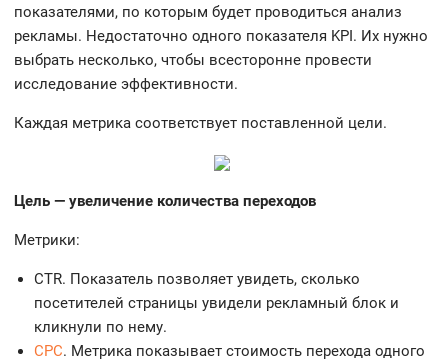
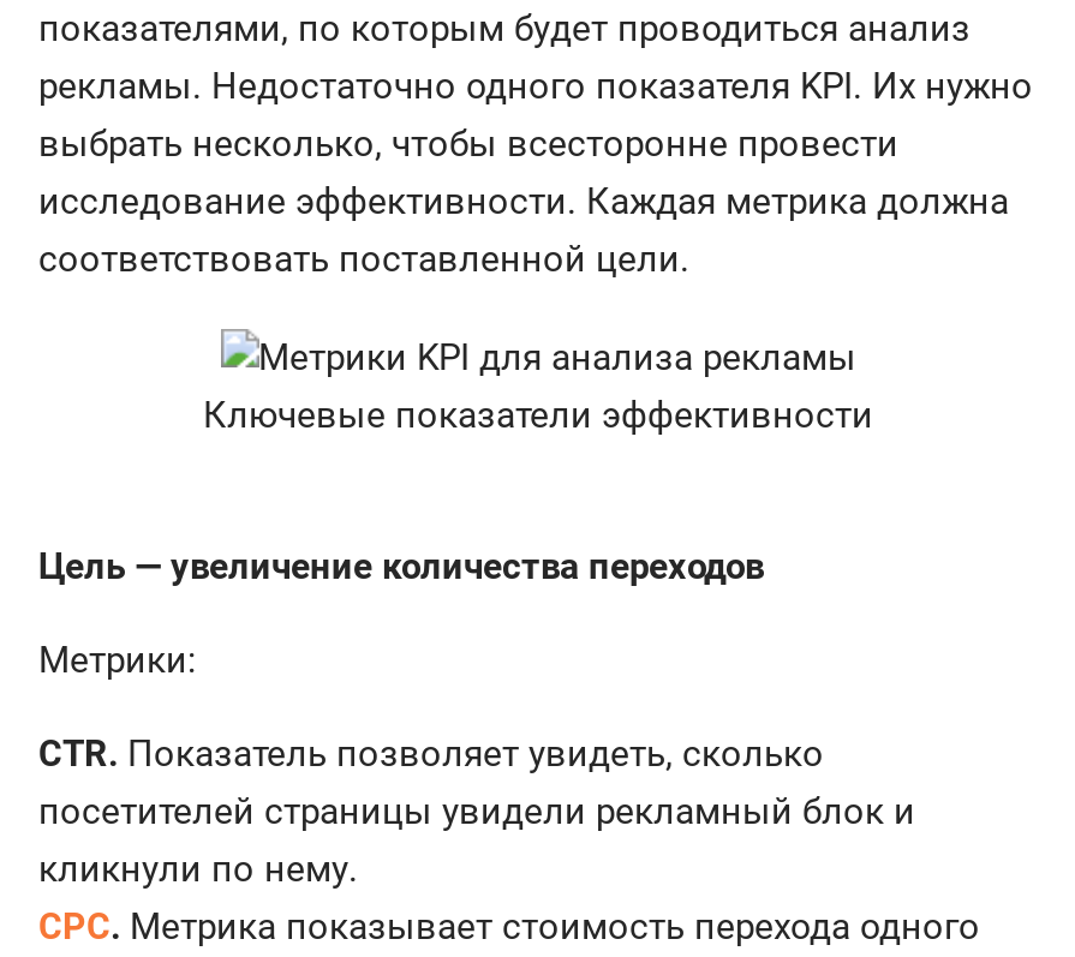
- исследование эффективности.
+ исследование эффективности. Каждая метрика должна
+ соответствовать поставленной цели.

- Каждая метрика соответствует поставленной цели.
+ Ключевые показатели эффективности
